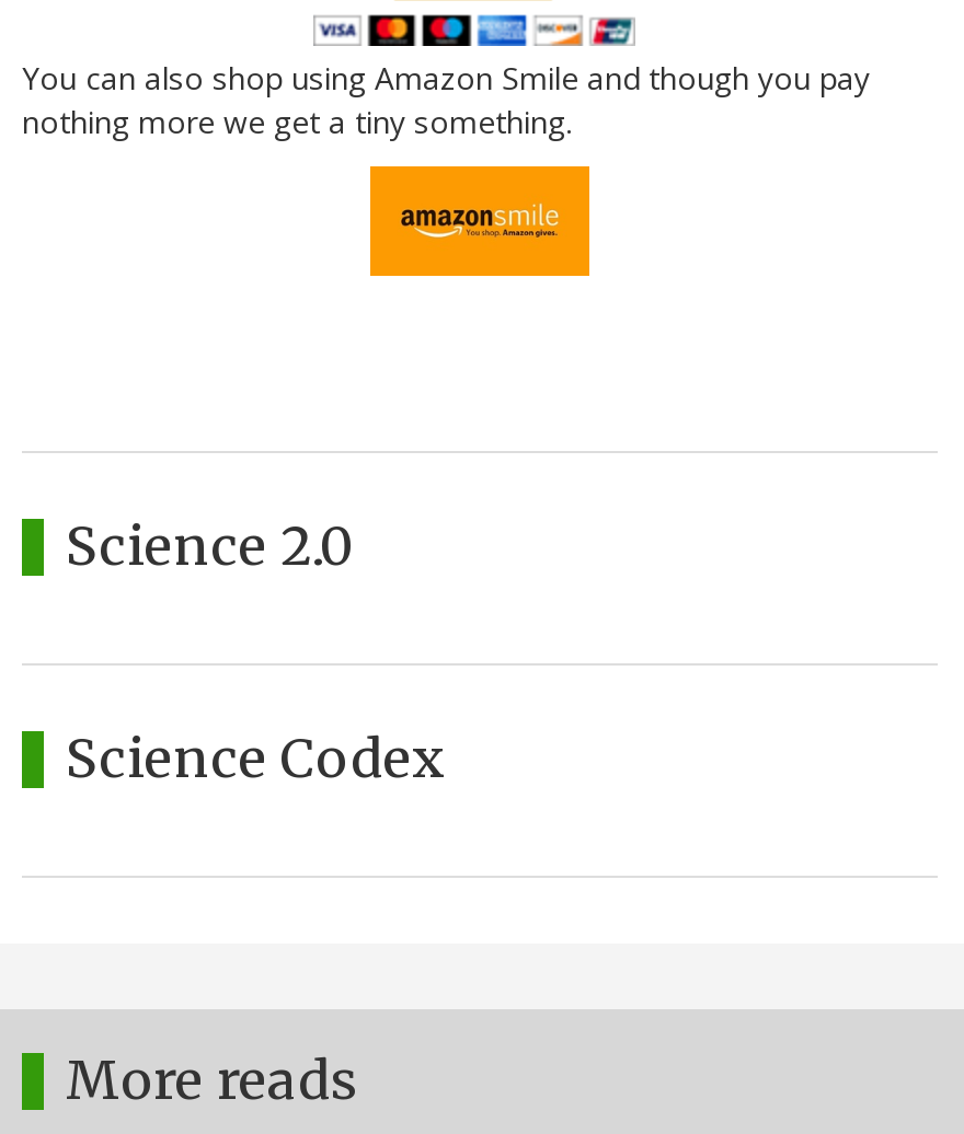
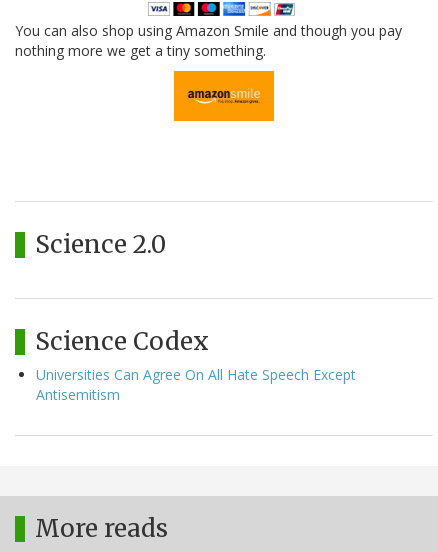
+ Universities Can Agree On All Hate Speech Except
+ Antisemitism
